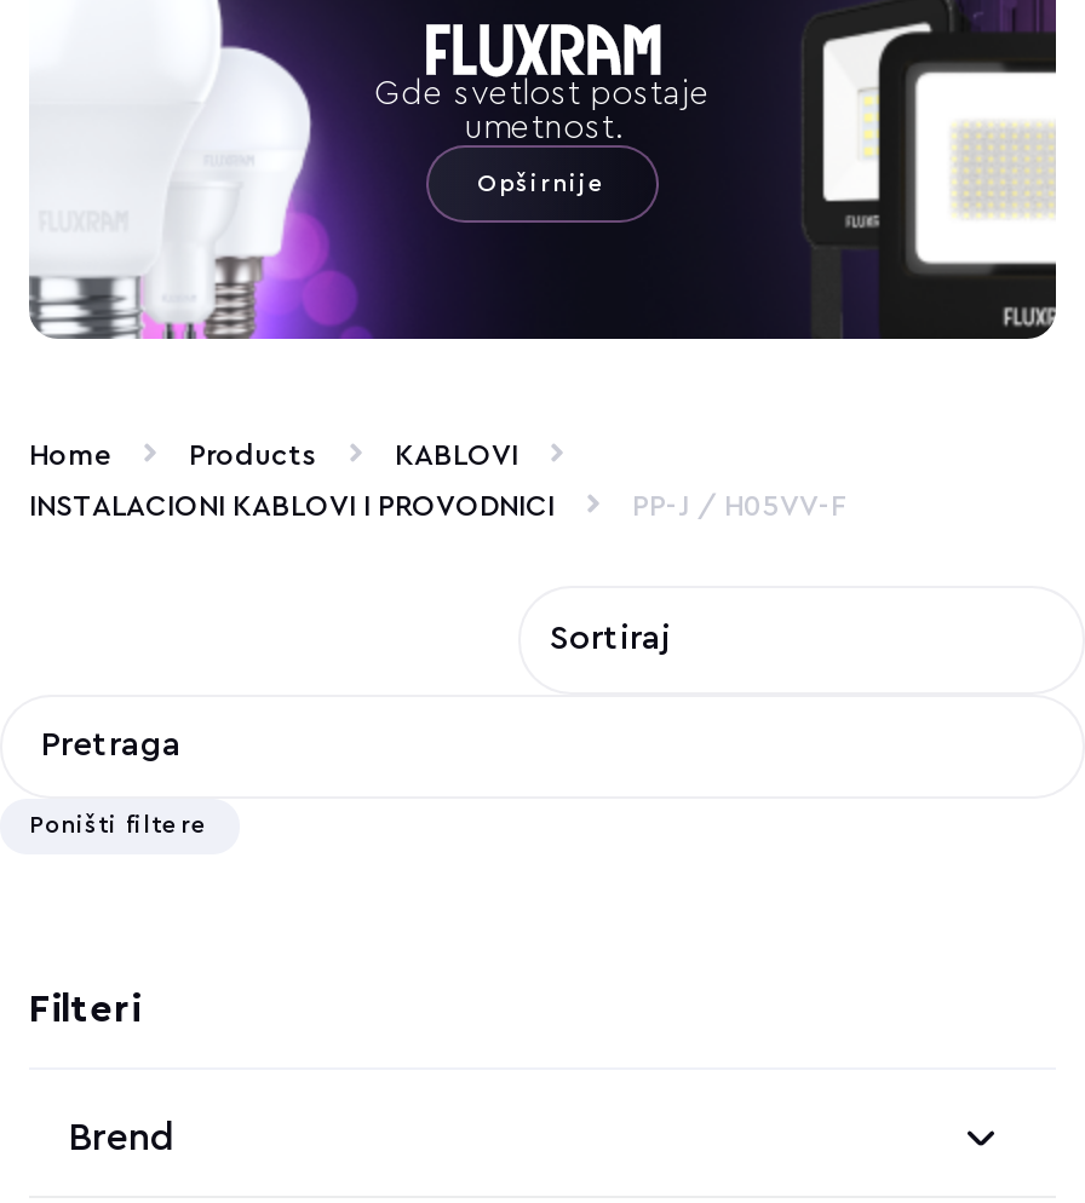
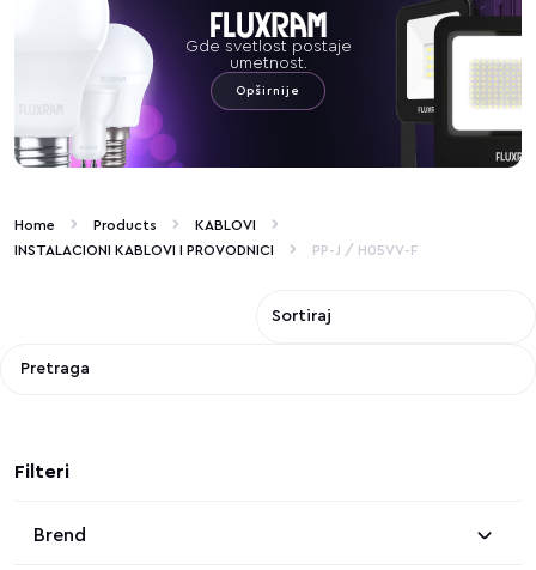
- Poništi filtere
